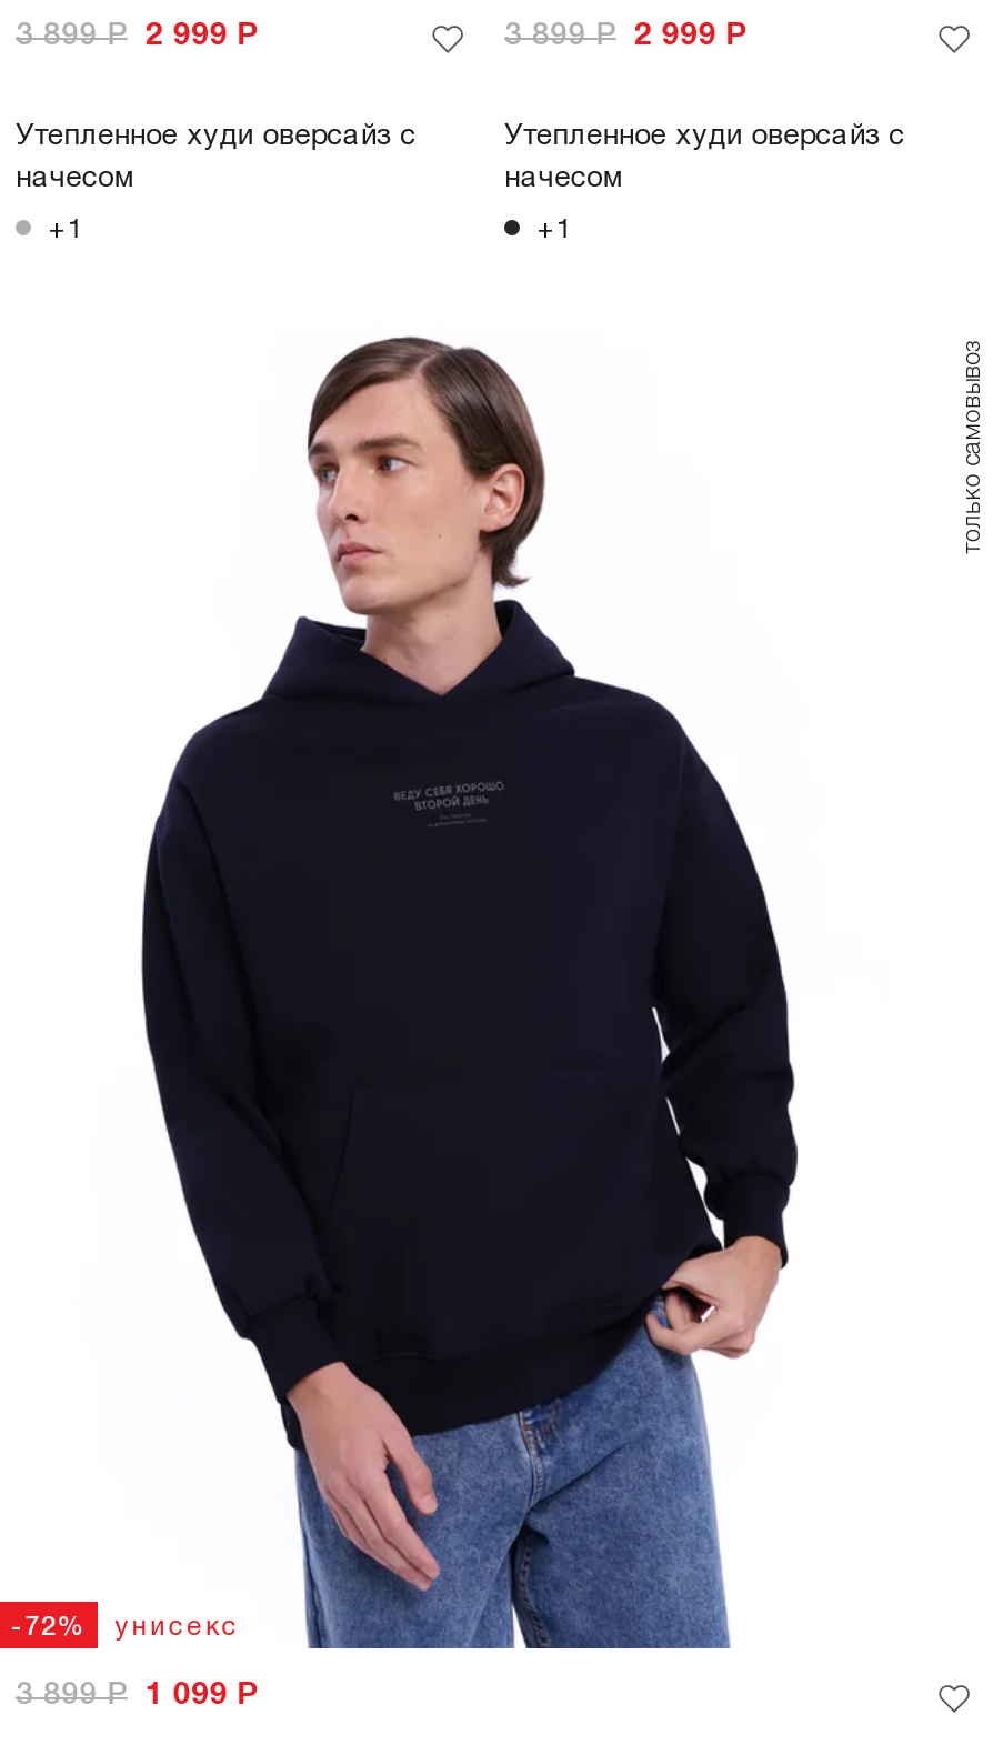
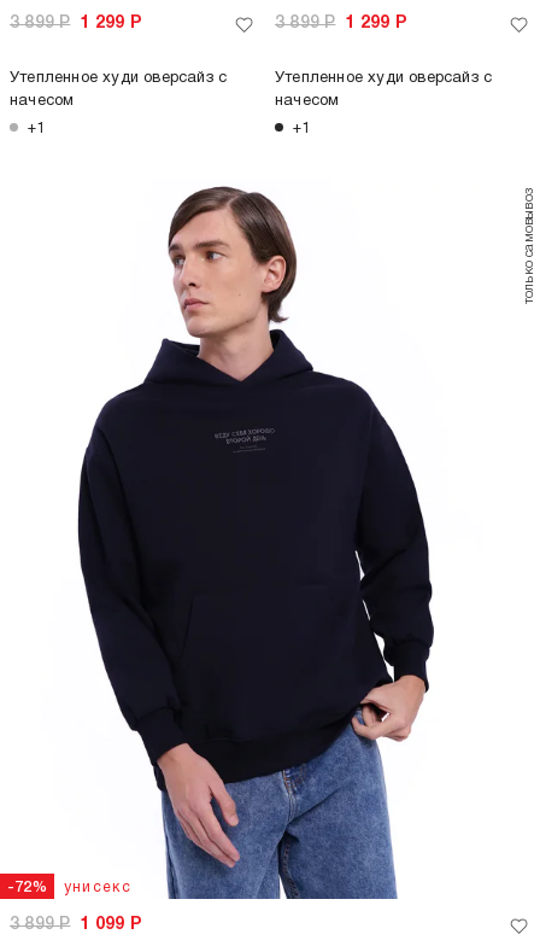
- 3 899Р 2 999 Р
+ 3 899Р 1 299 Р

- 3 899Р 2 999 Р
+ 3 899Р 1 299 Р
